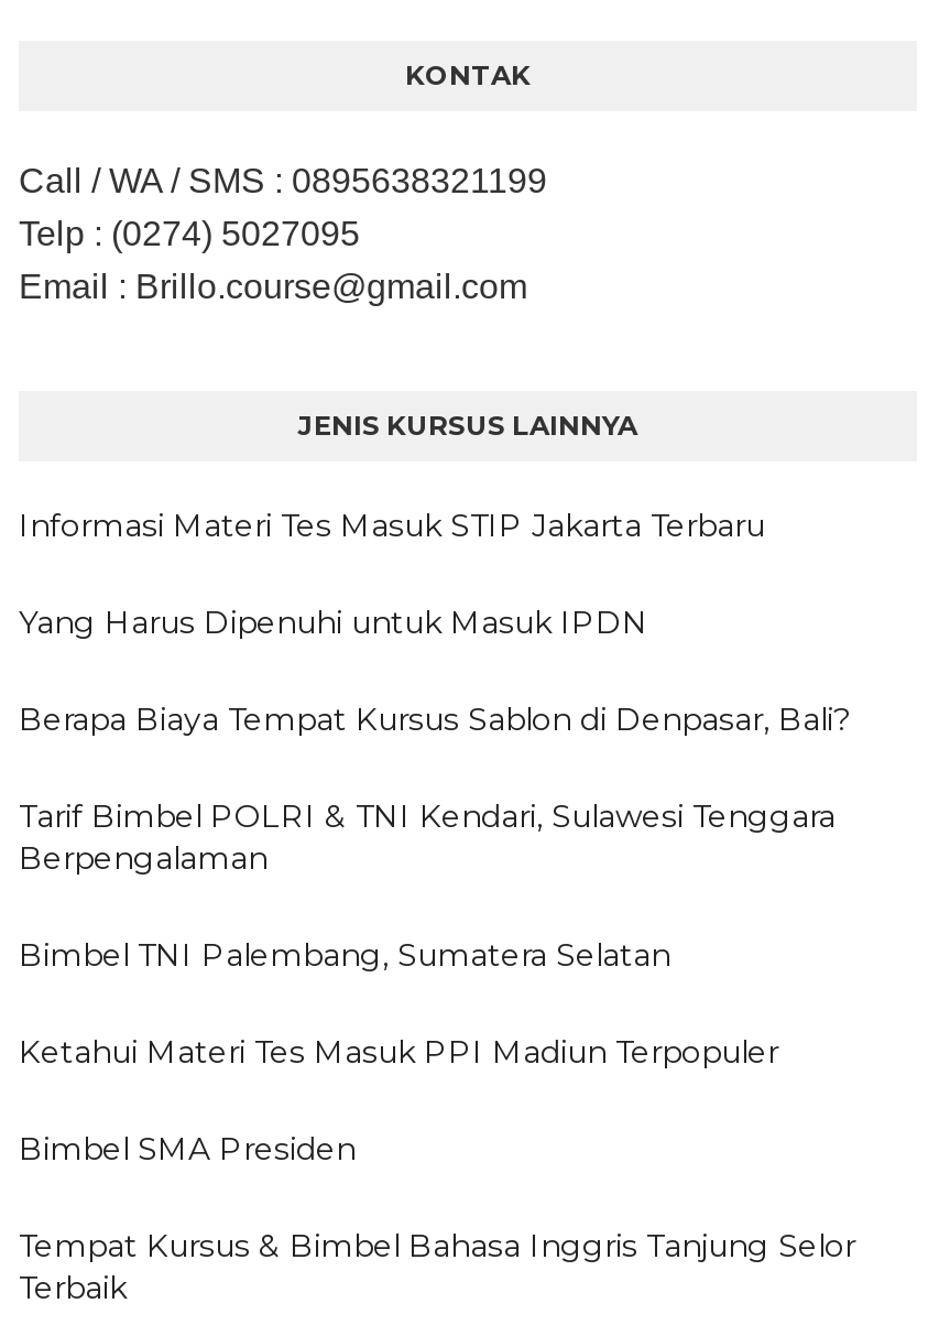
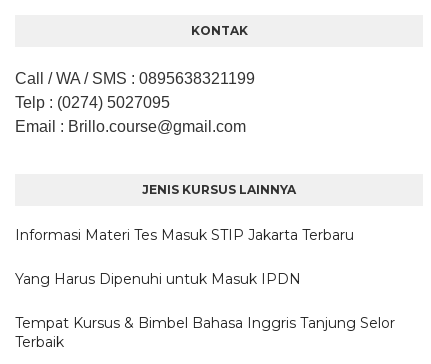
- Berapa Biaya Tempat Kursus Sablon di Denpasar, Bali?
- Tarif Bimbel POLRI & TNI Kendari, Sulawesi Tenggara
- Berpengalaman
- Bimbel TNI Palembang, Sumatera Selatan
- Ketahui Materi Tes Masuk PPI Madiun Terpopuler
- Bimbel SMA Presiden
